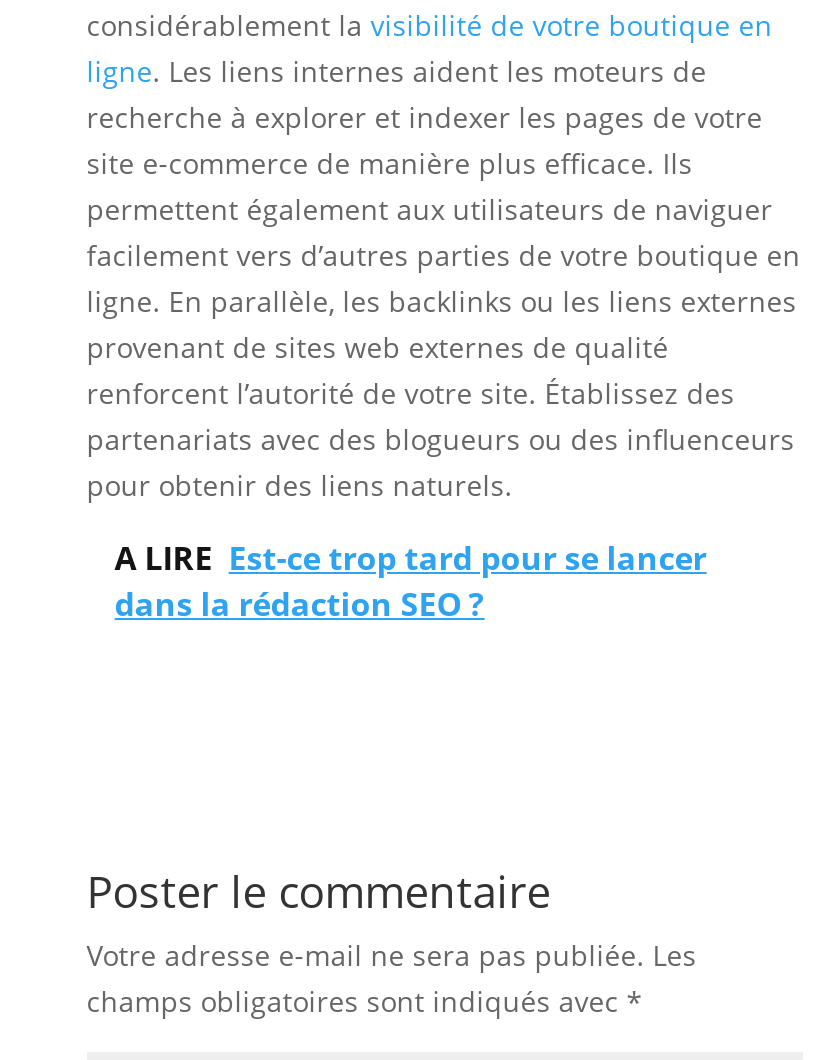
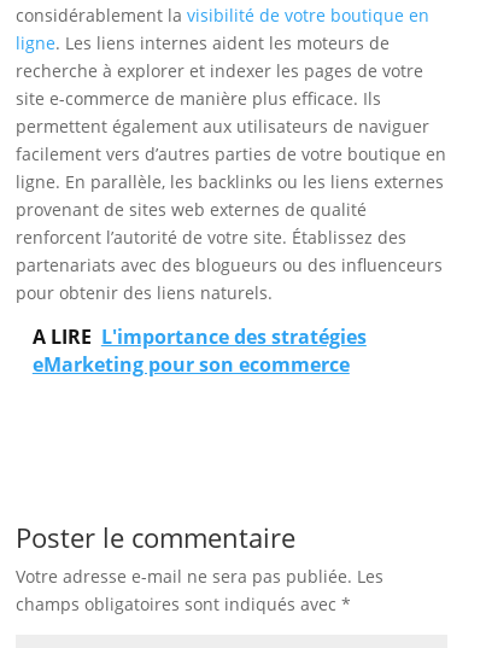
- A LIRE Est-ce trop tard pour se lancer
- dans la rédaction SEO ?
+ A LIRE L'importance des stratégies
+ eMarketing pour son ecommerce
